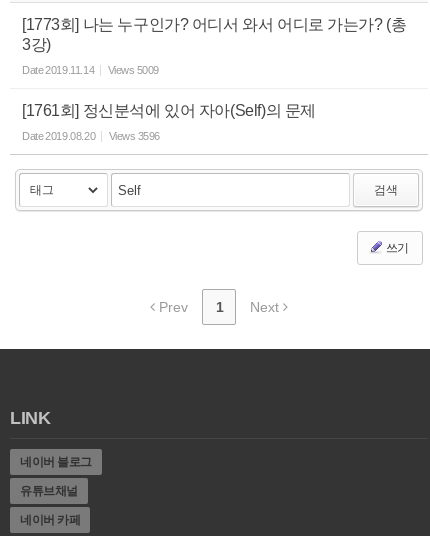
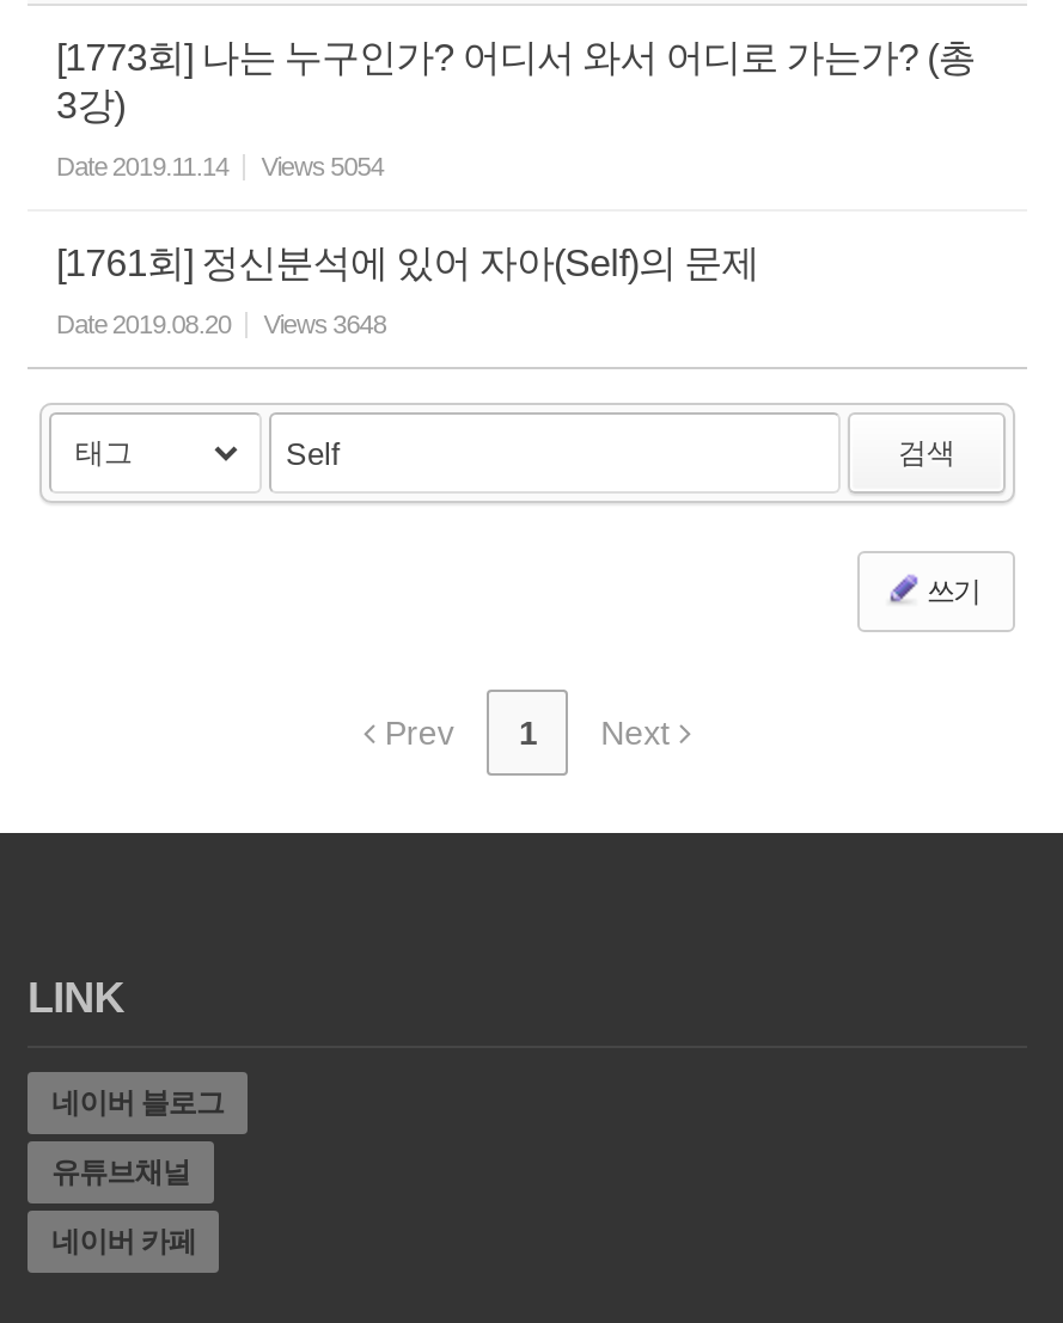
- Date 2019.11.14 Views 5009
+ Date 2019.11.14 Views 5054

- Date 2019.08.20 Views 3596
+ Date 2019.08.20 Views 3648
